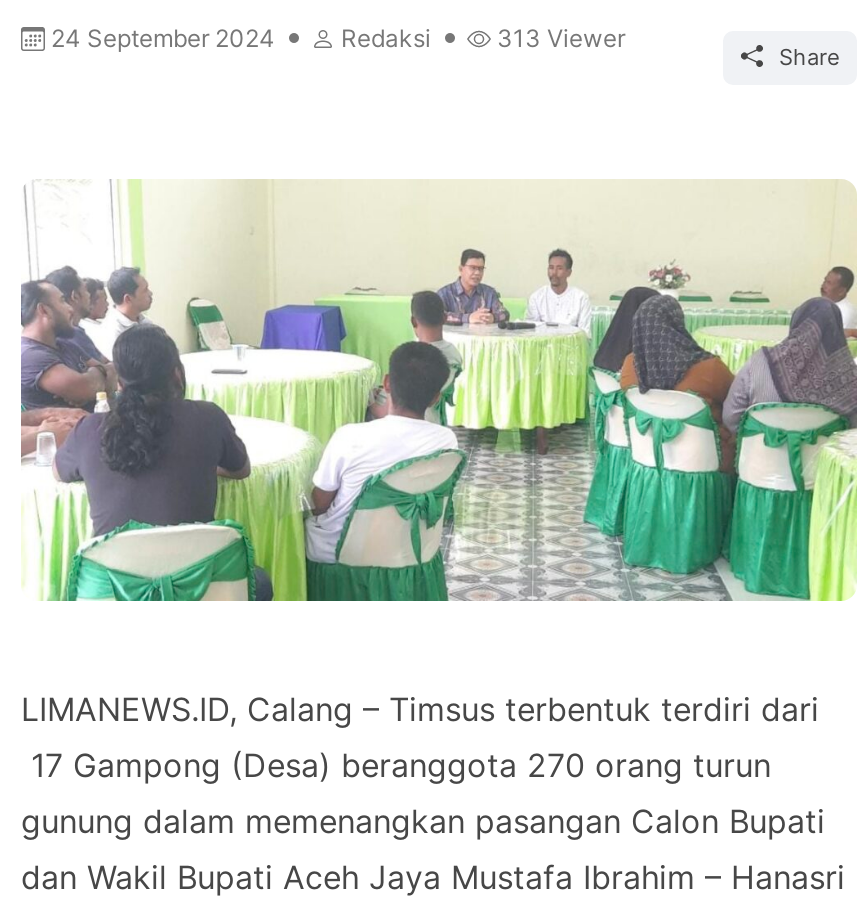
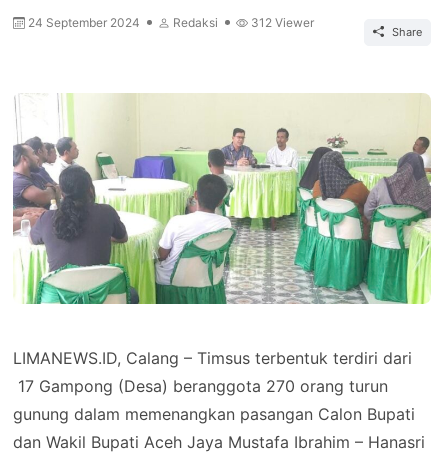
- 24 September 2024 Redaksi 313 Viewer
+ 24 September 2024 Redaksi 312 Viewer
